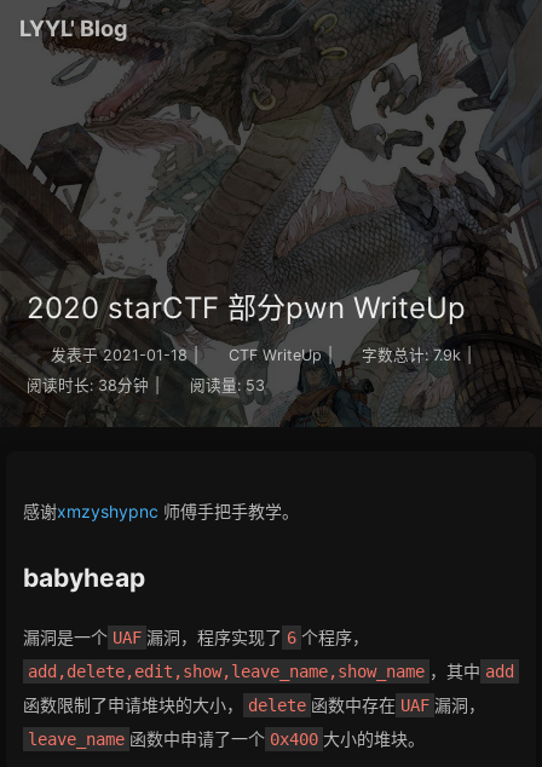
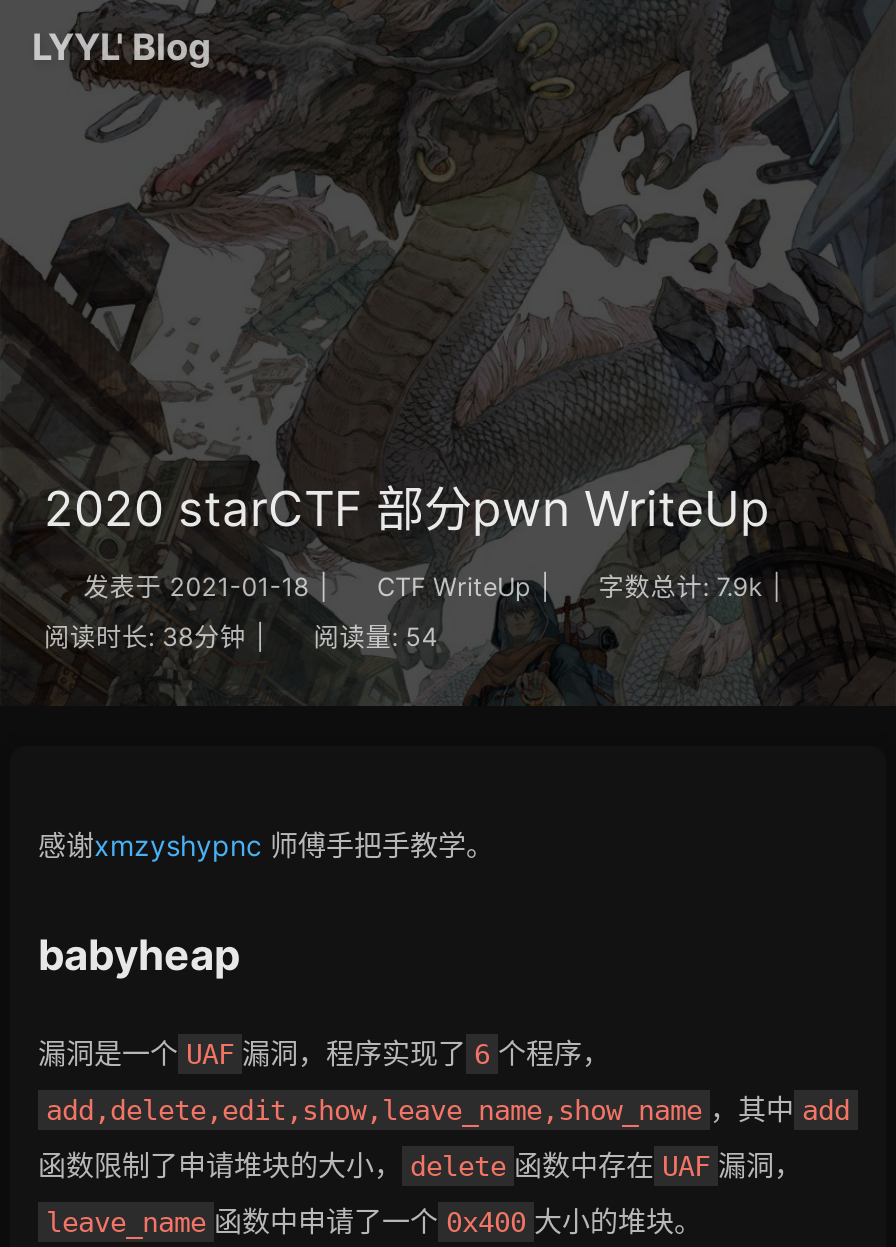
- 阅读量: 53
+ 阅读量: 54
